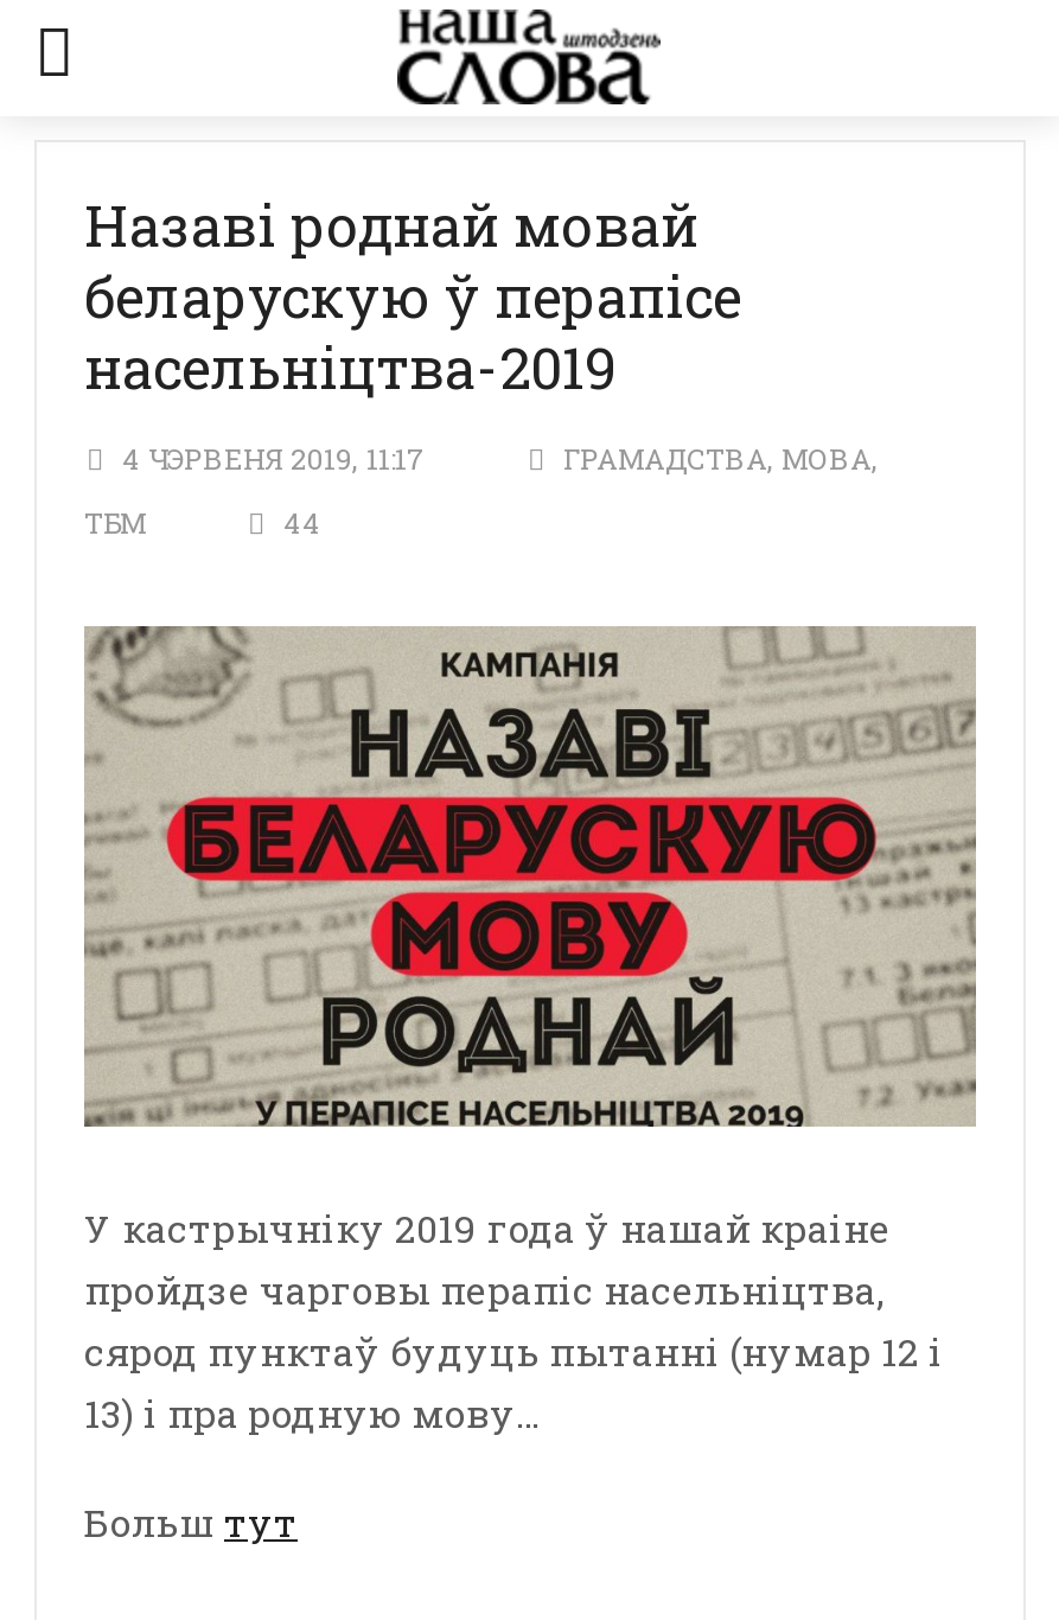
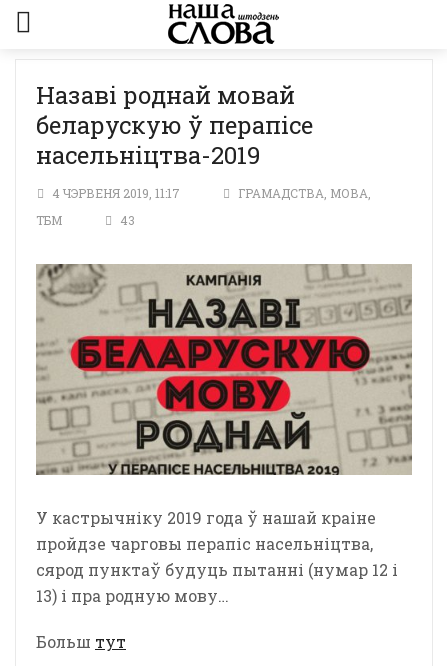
- 44
+ 43
